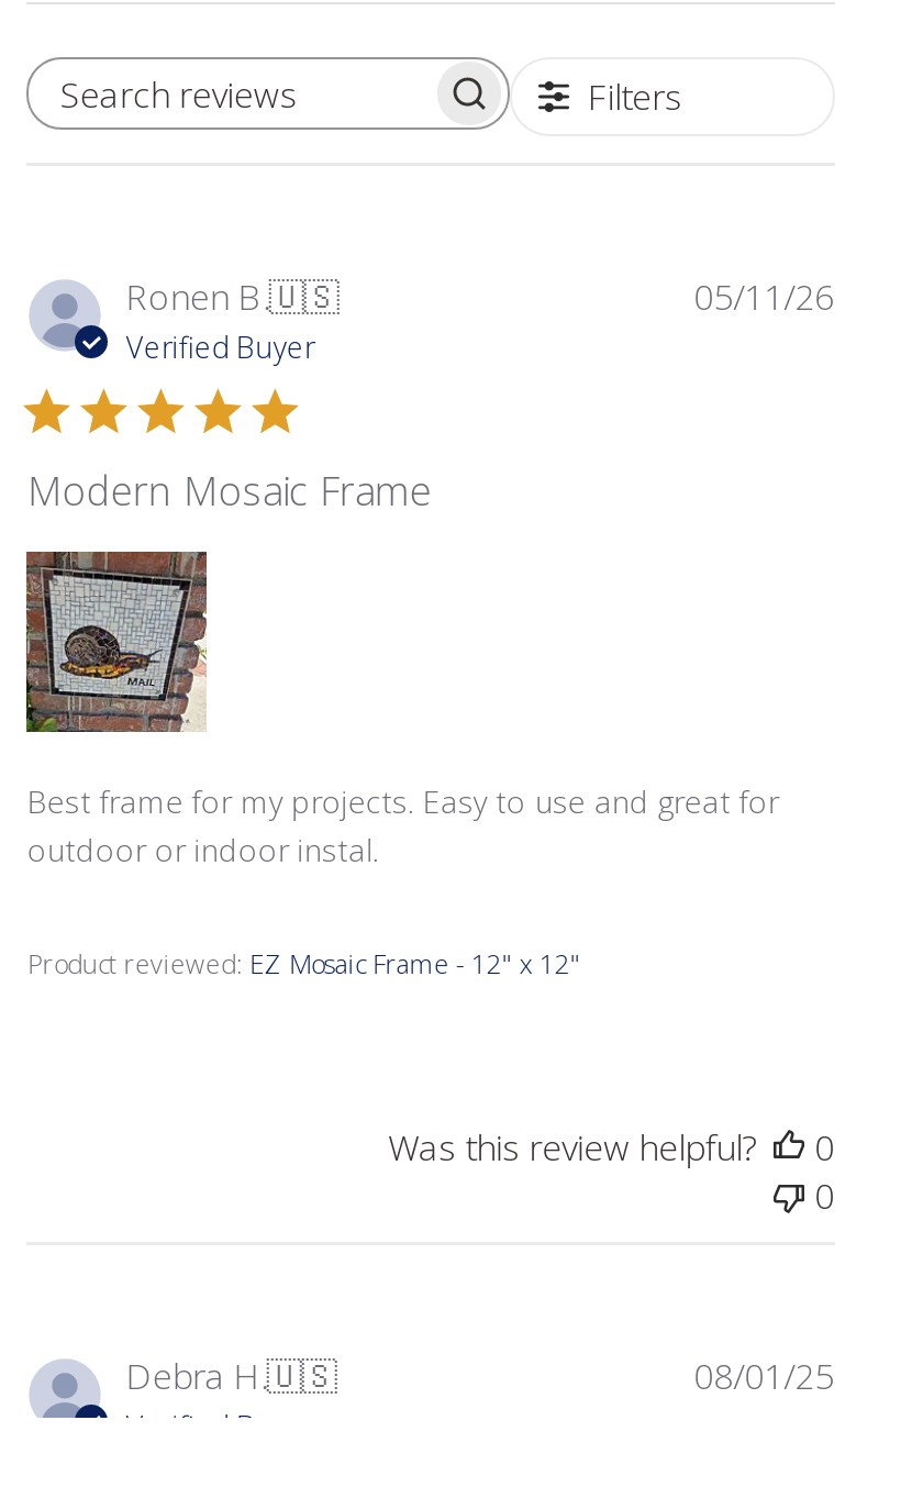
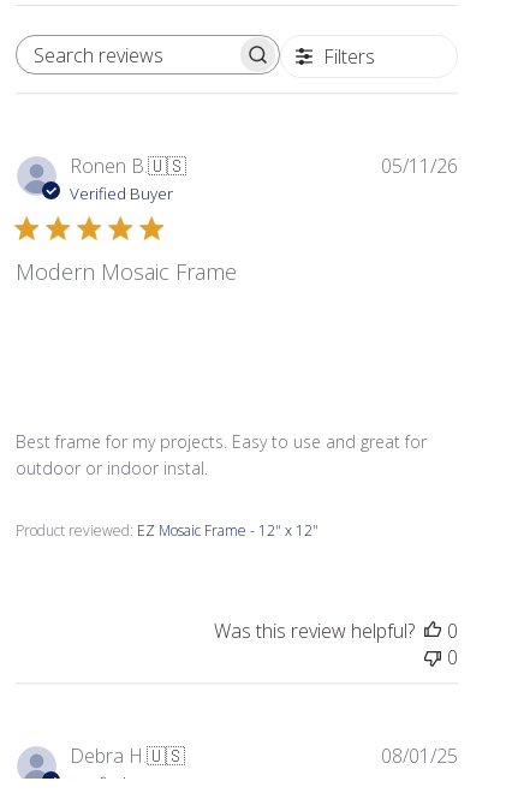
- [image]
